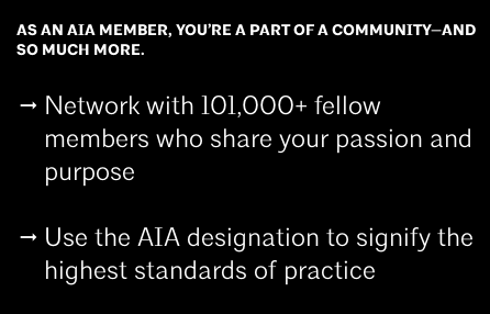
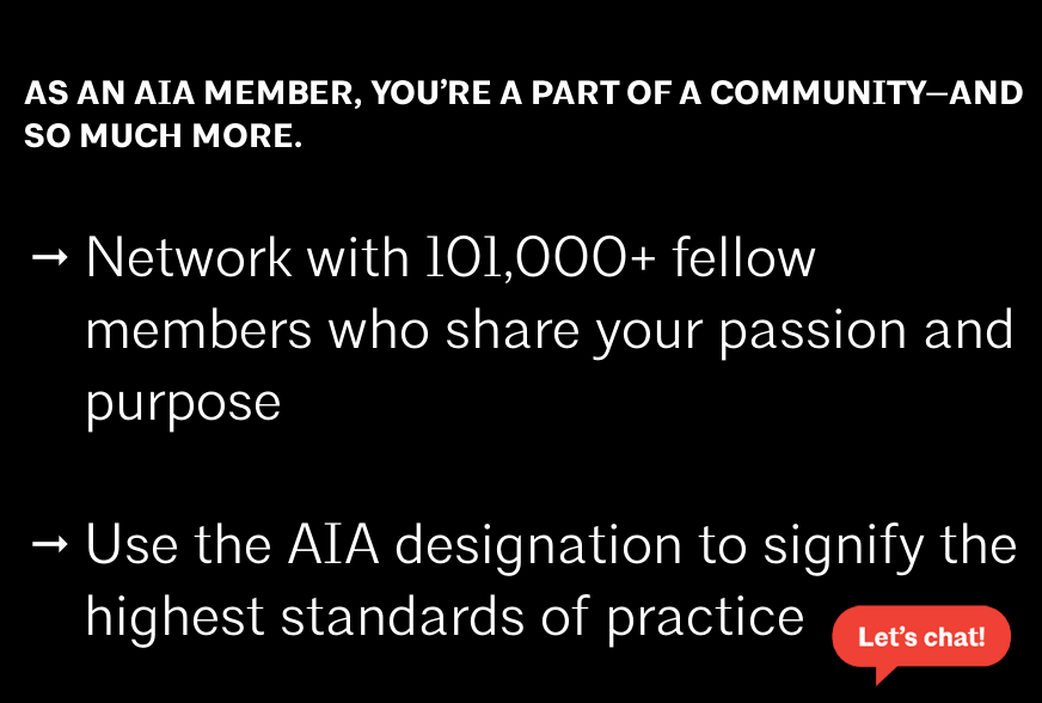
+ [image]
